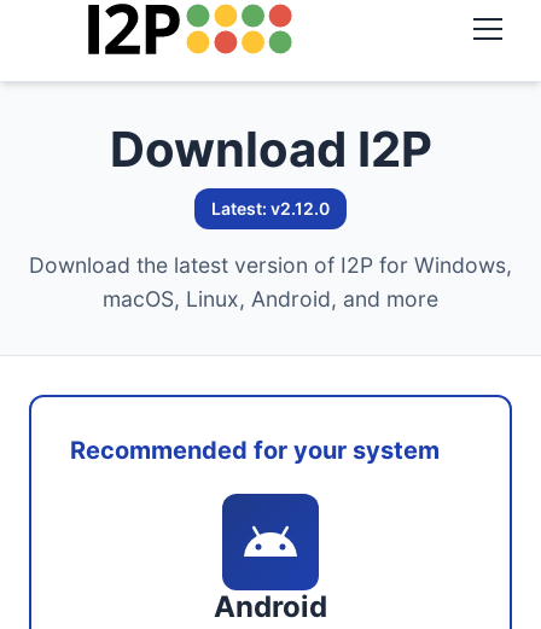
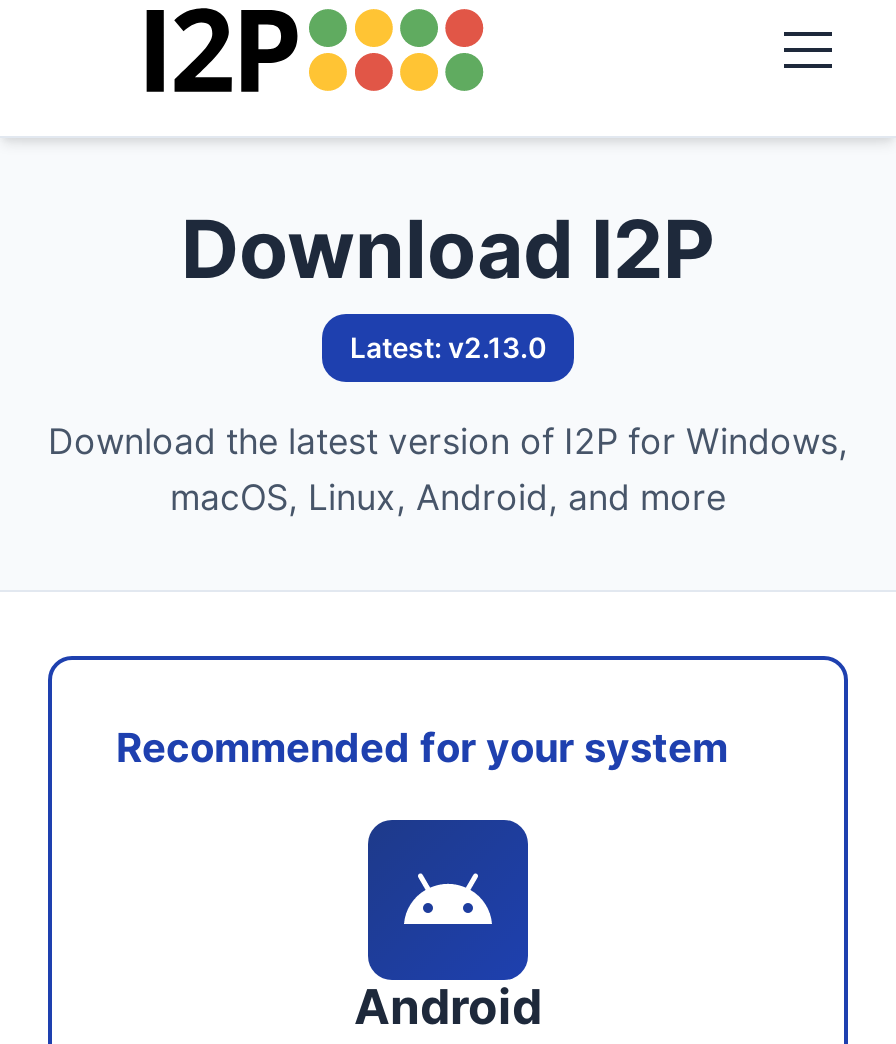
- Latest: v2.12.0
+ Latest: v2.13.0
